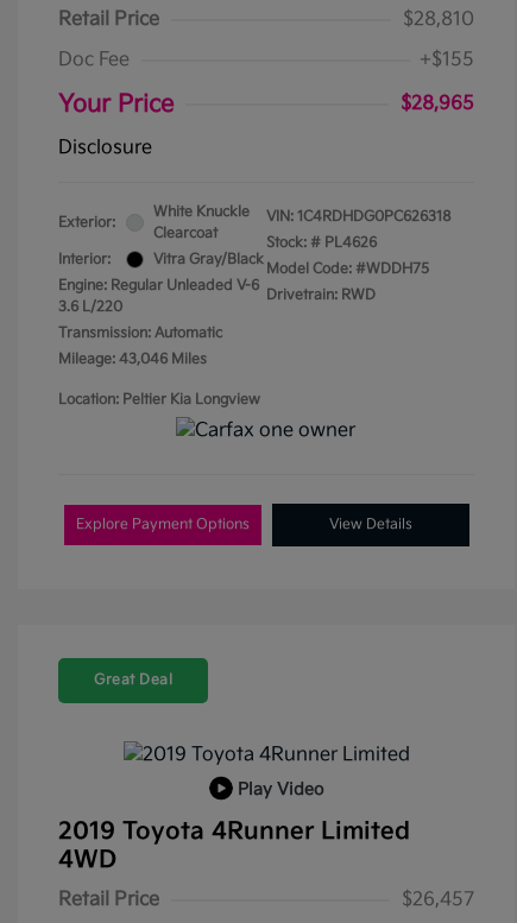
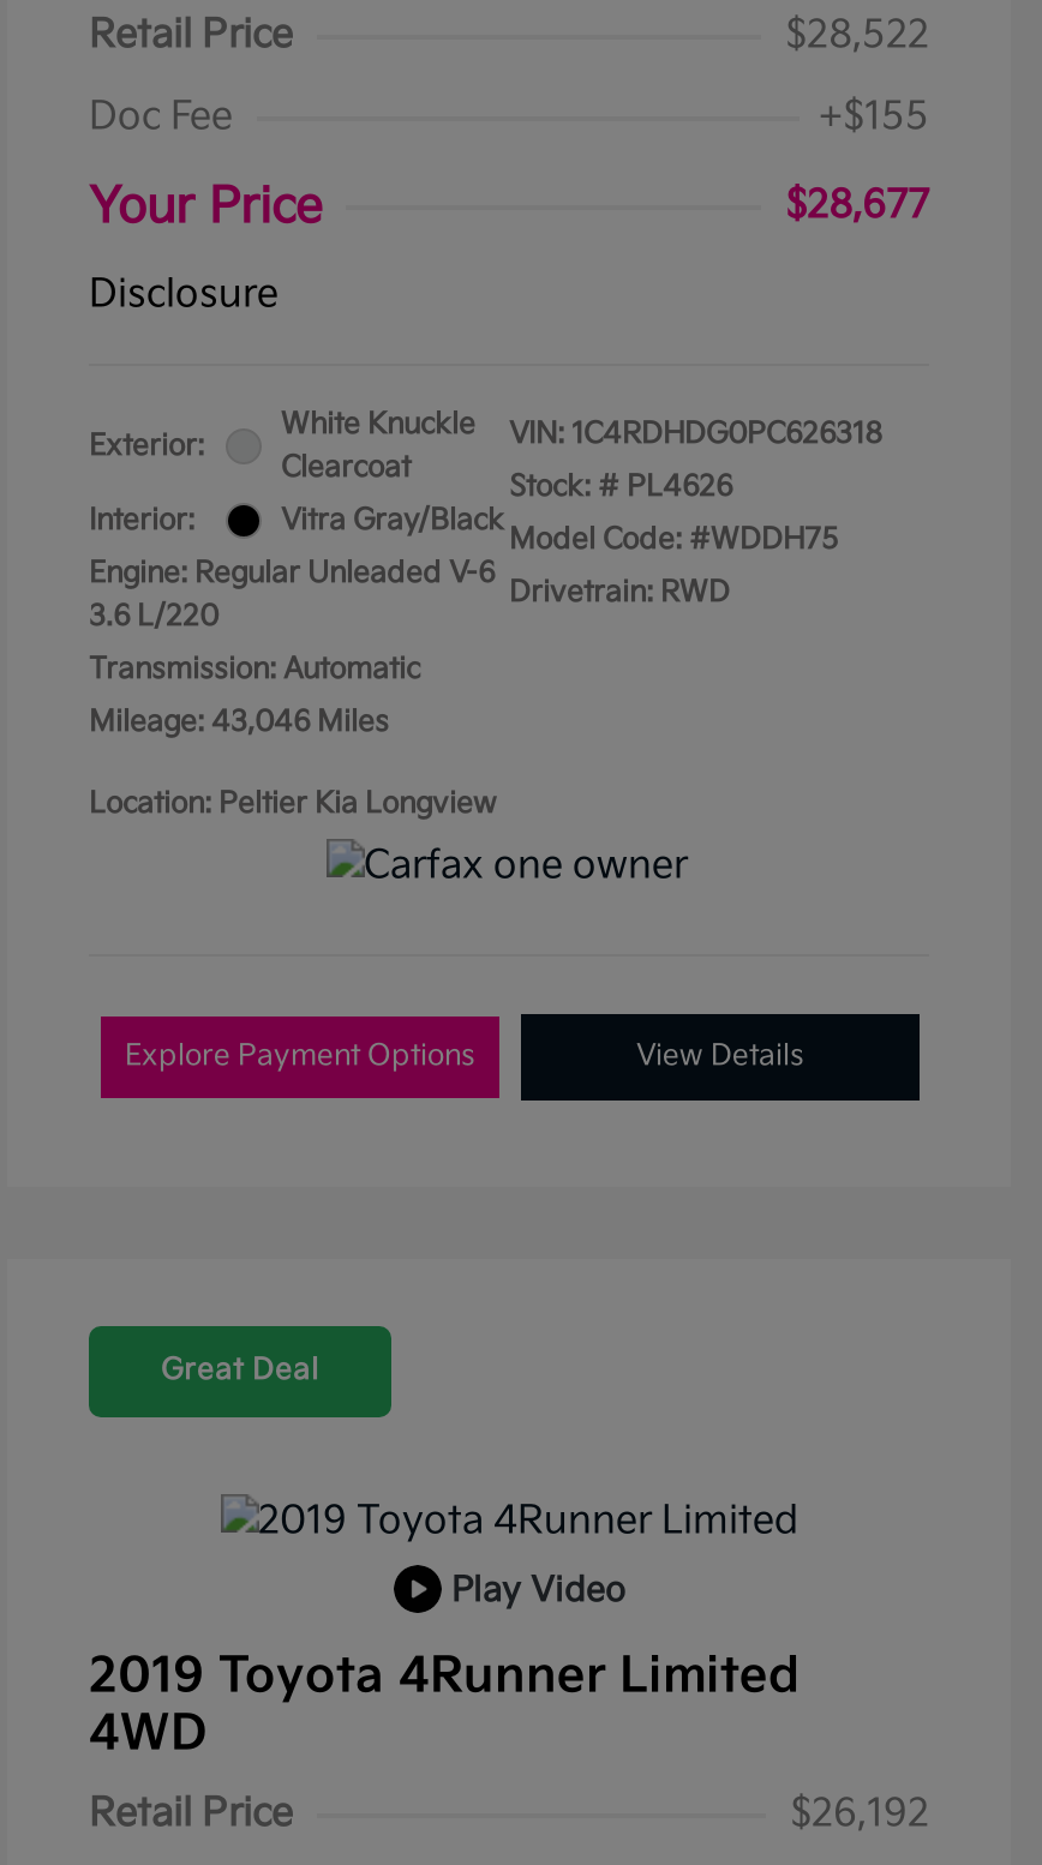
- $28,810
+ $28,522

- $28,965
+ $28,677

- $26,457
+ $26,192
